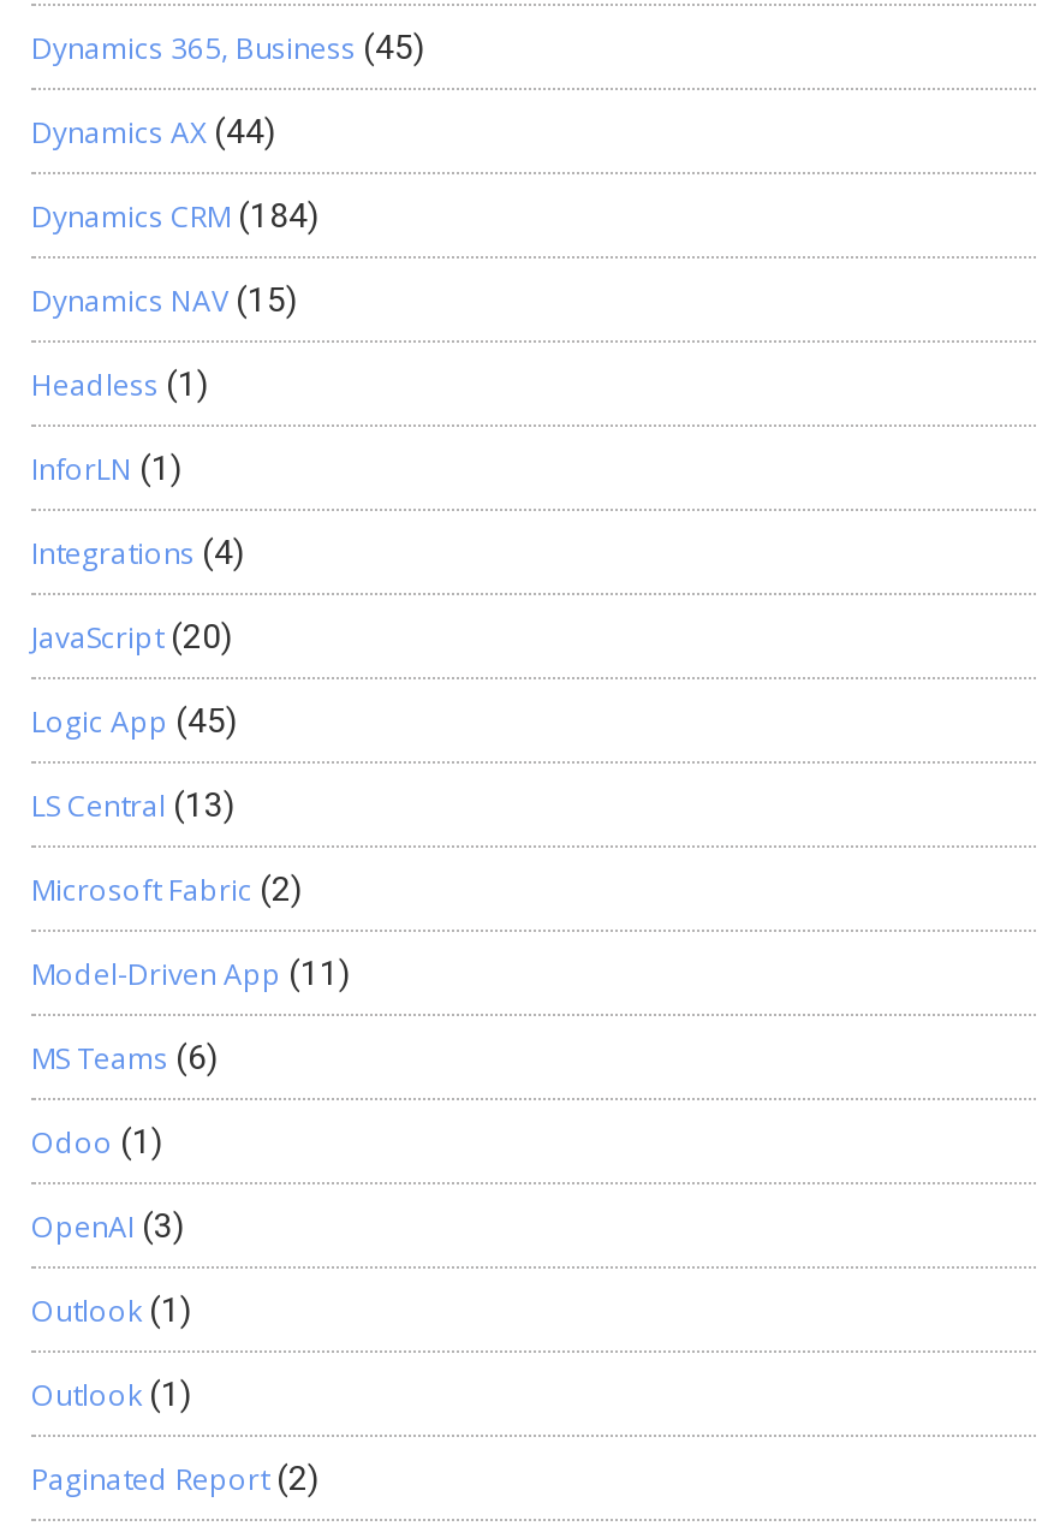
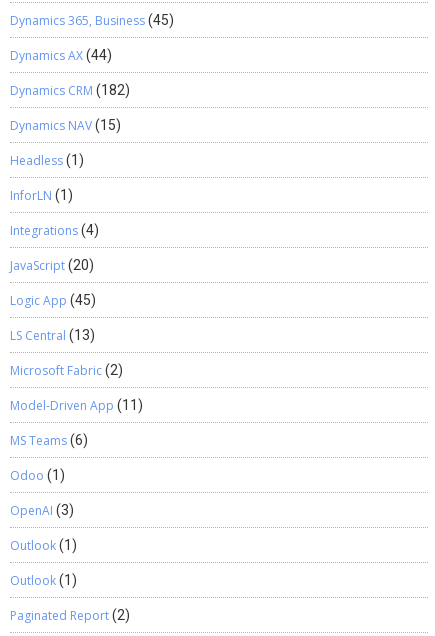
- Dynamics CRM (184)
+ Dynamics CRM (182)
